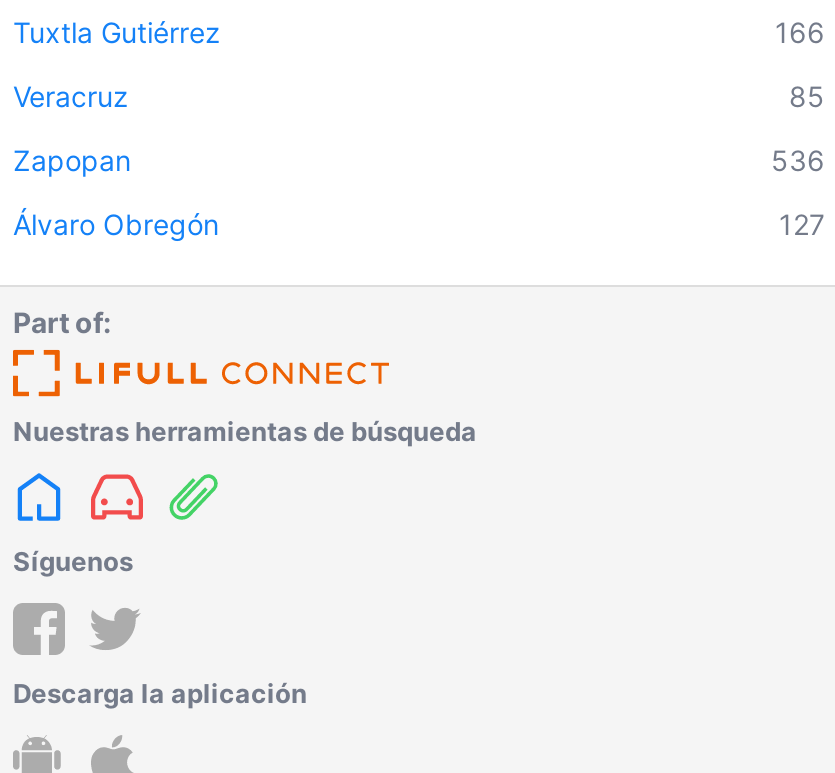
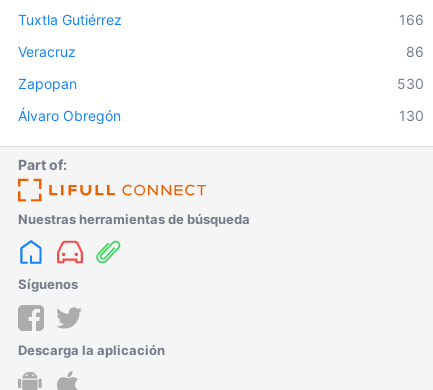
- 85
+ 86

- 536
+ 530

- 127
+ 130
